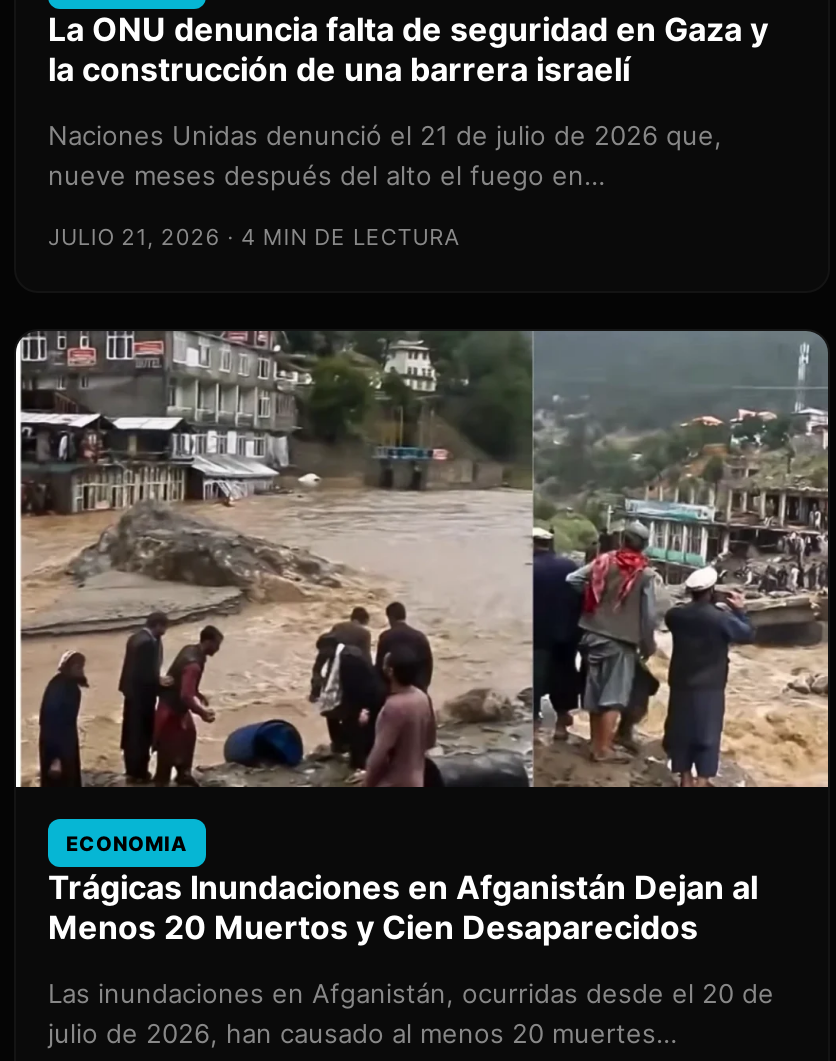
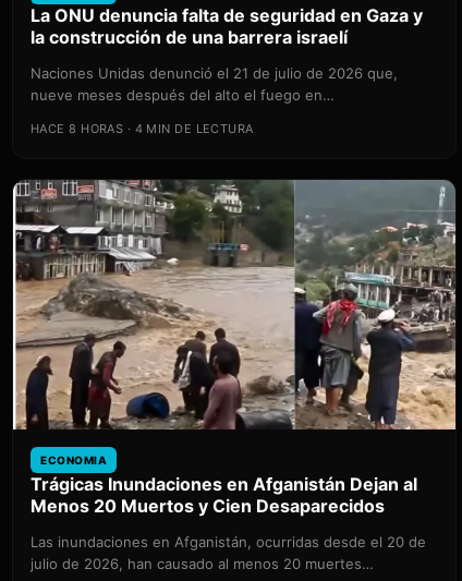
- JULIO 21, 2026 · 4 MIN DE LECTURA
+ HACE 8 HORAS · 4 MIN DE LECTURA
